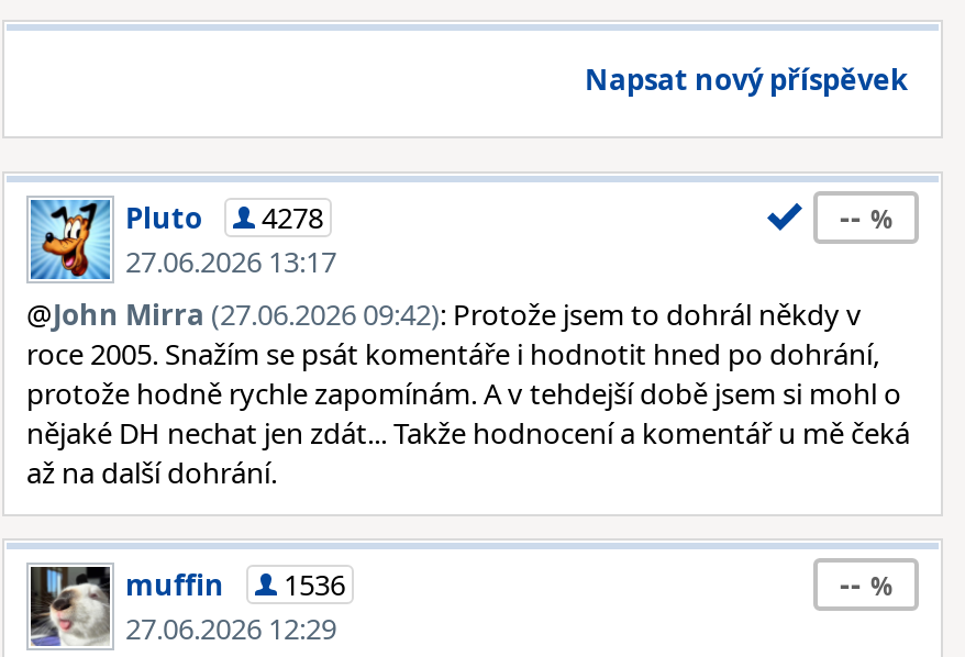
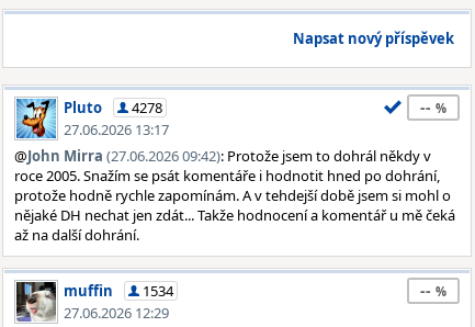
- muffin 1536
+ muffin 1534
